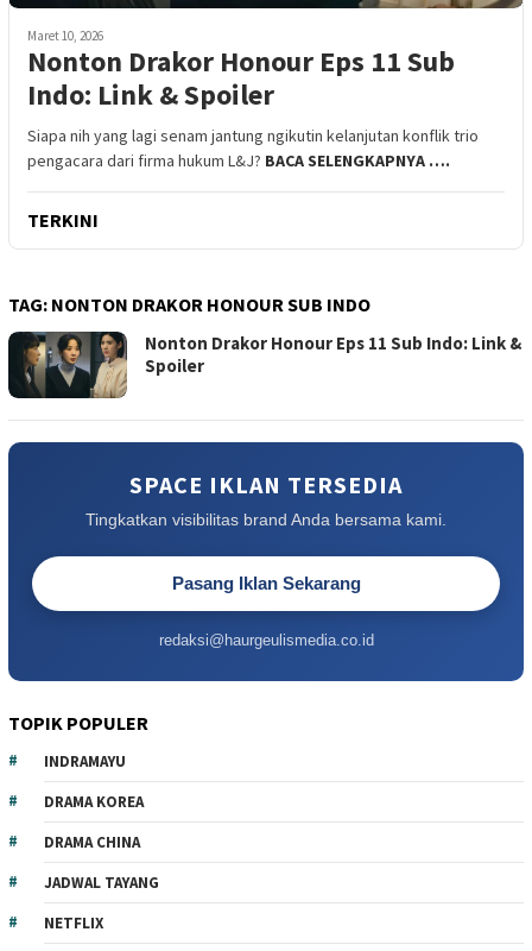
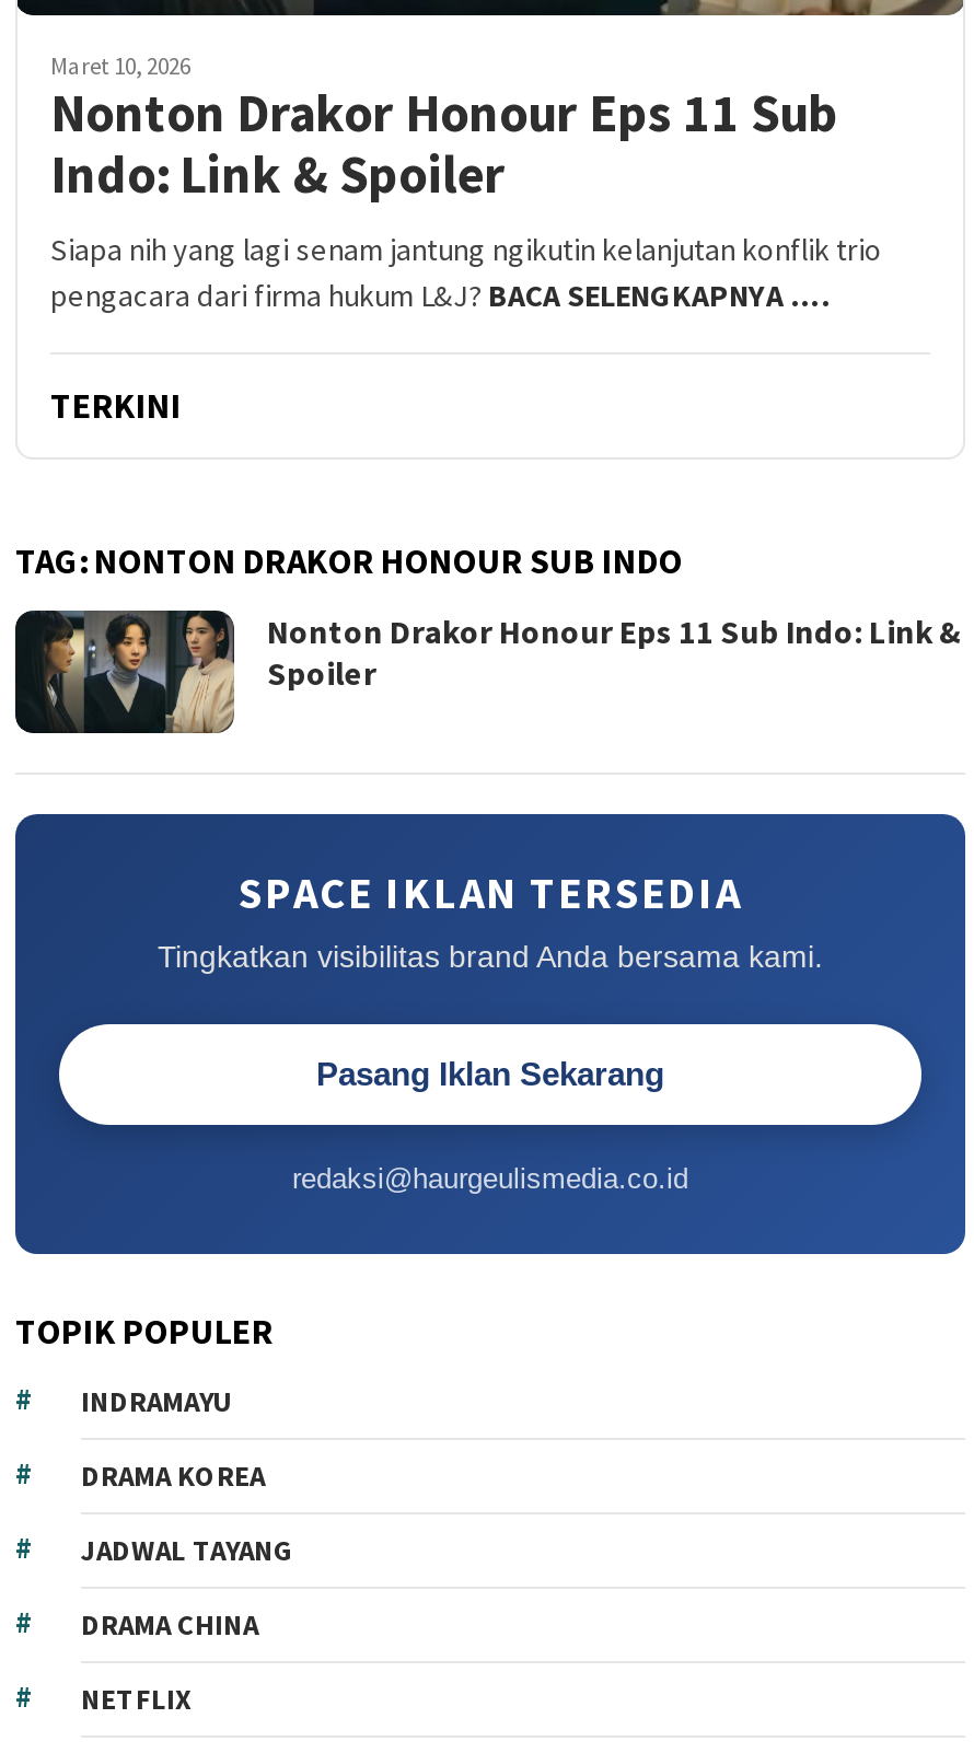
moved down: DRAMA CHINA

moved up: JADWAL TAYANG
